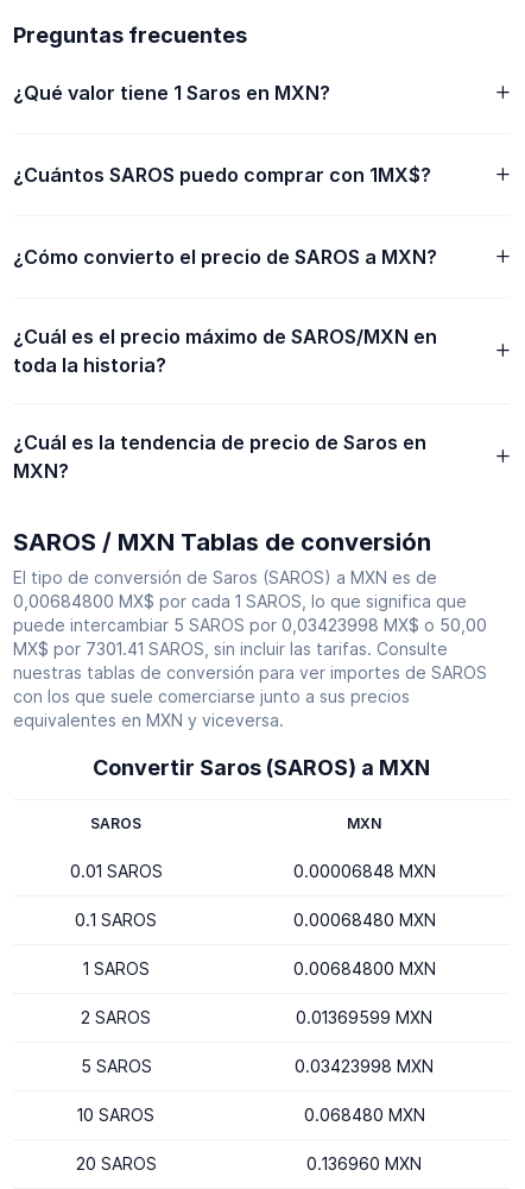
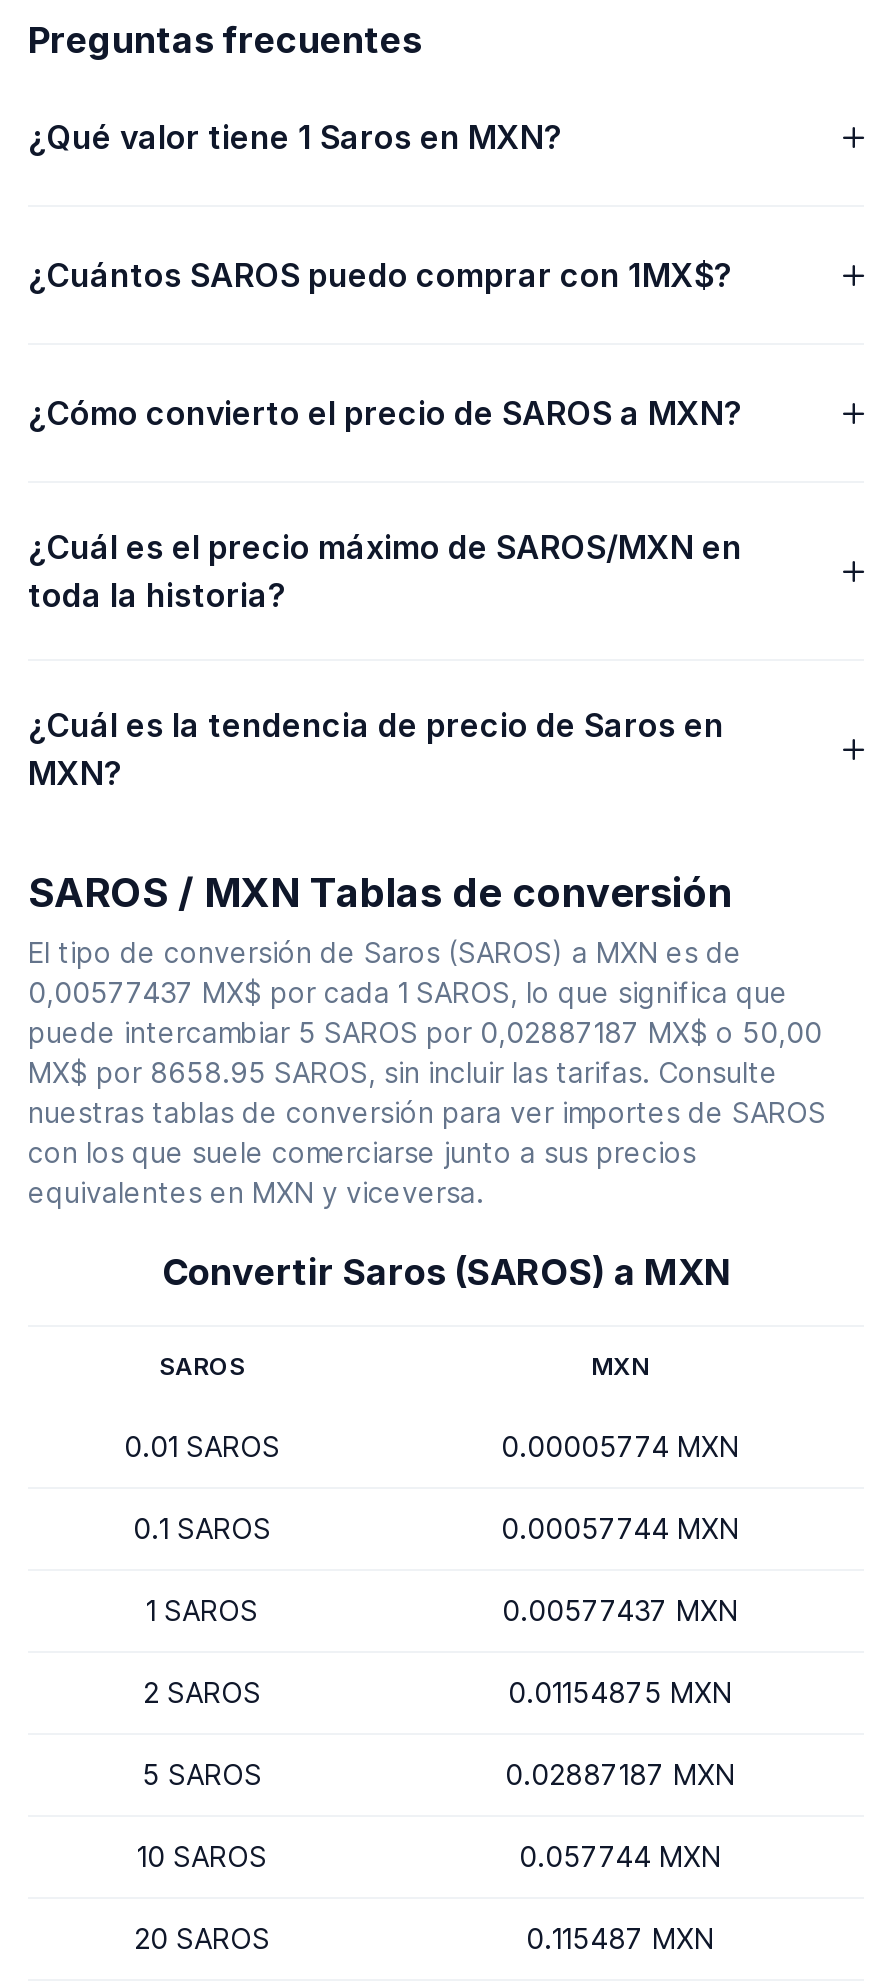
- 0,00684800 MX$ por cada 1 SAROS, lo que significa que
+ 0,00577437 MX$ por cada 1 SAROS, lo que significa que

- puede intercambiar 5 SAROS por 0,03423998 MX$ o 50,00
+ puede intercambiar 5 SAROS por 0,02887187 MX$ o 50,00

- MX$ por 7301.41 SAROS, sin incluir las tarifas. Consulte
+ MX$ por 8658.95 SAROS, sin incluir las tarifas. Consulte

- 0.00006848 MXN
+ 0.00005774 MXN

- 0.00068480 MXN
+ 0.00057744 MXN

- 0.00684800 MXN
+ 0.00577437 MXN

- 0.01369599 MXN
+ 0.01154875 MXN

- 0.03423998 MXN
+ 0.02887187 MXN

- 0.068480 MXN
+ 0.057744 MXN

- 0.136960 MXN
+ 0.115487 MXN
